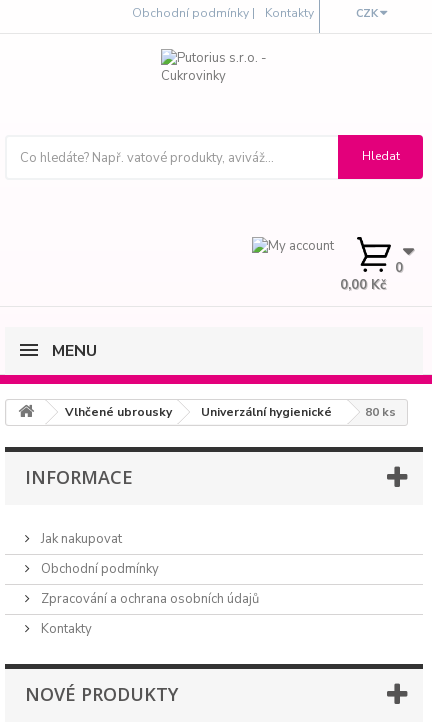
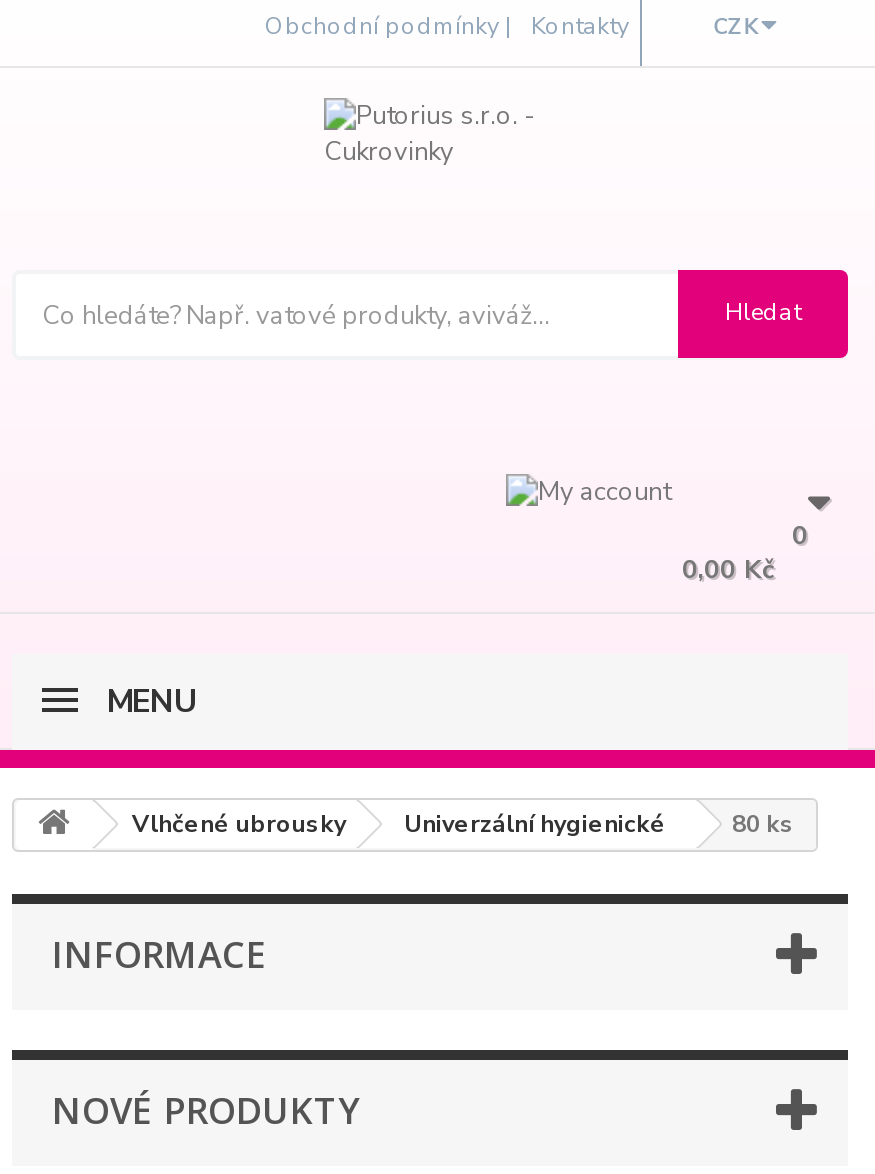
- [image]

- Jak nakupovat
- Obchodní podmínky
- Zpracování a ochrana osobních údajů
- Kontakty
